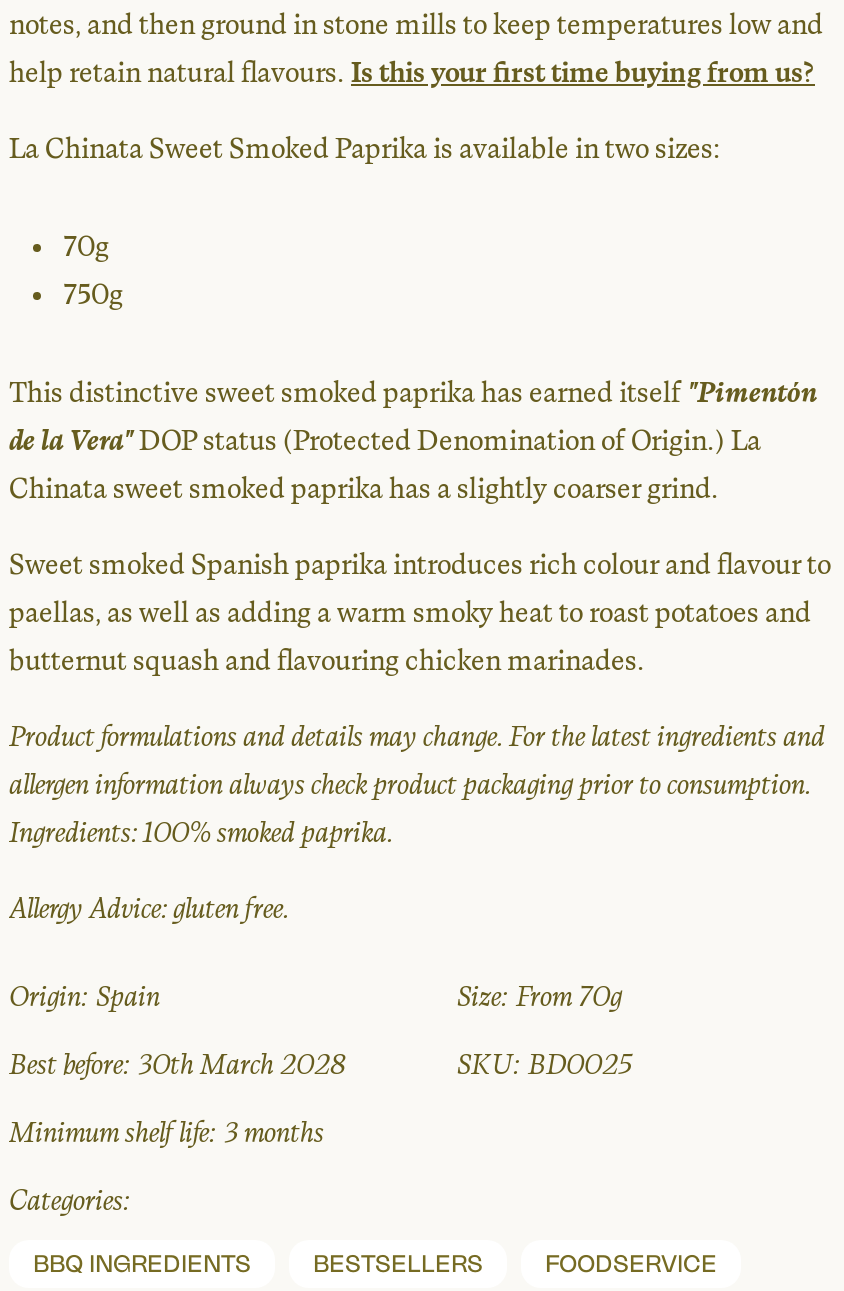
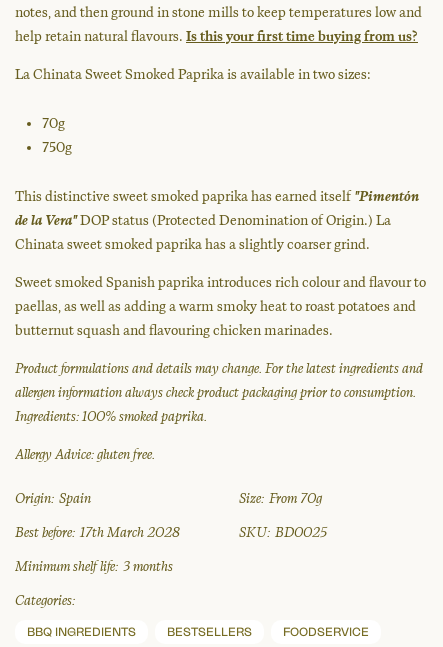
- Best before: 30th March 2028
+ Best before: 17th March 2028
